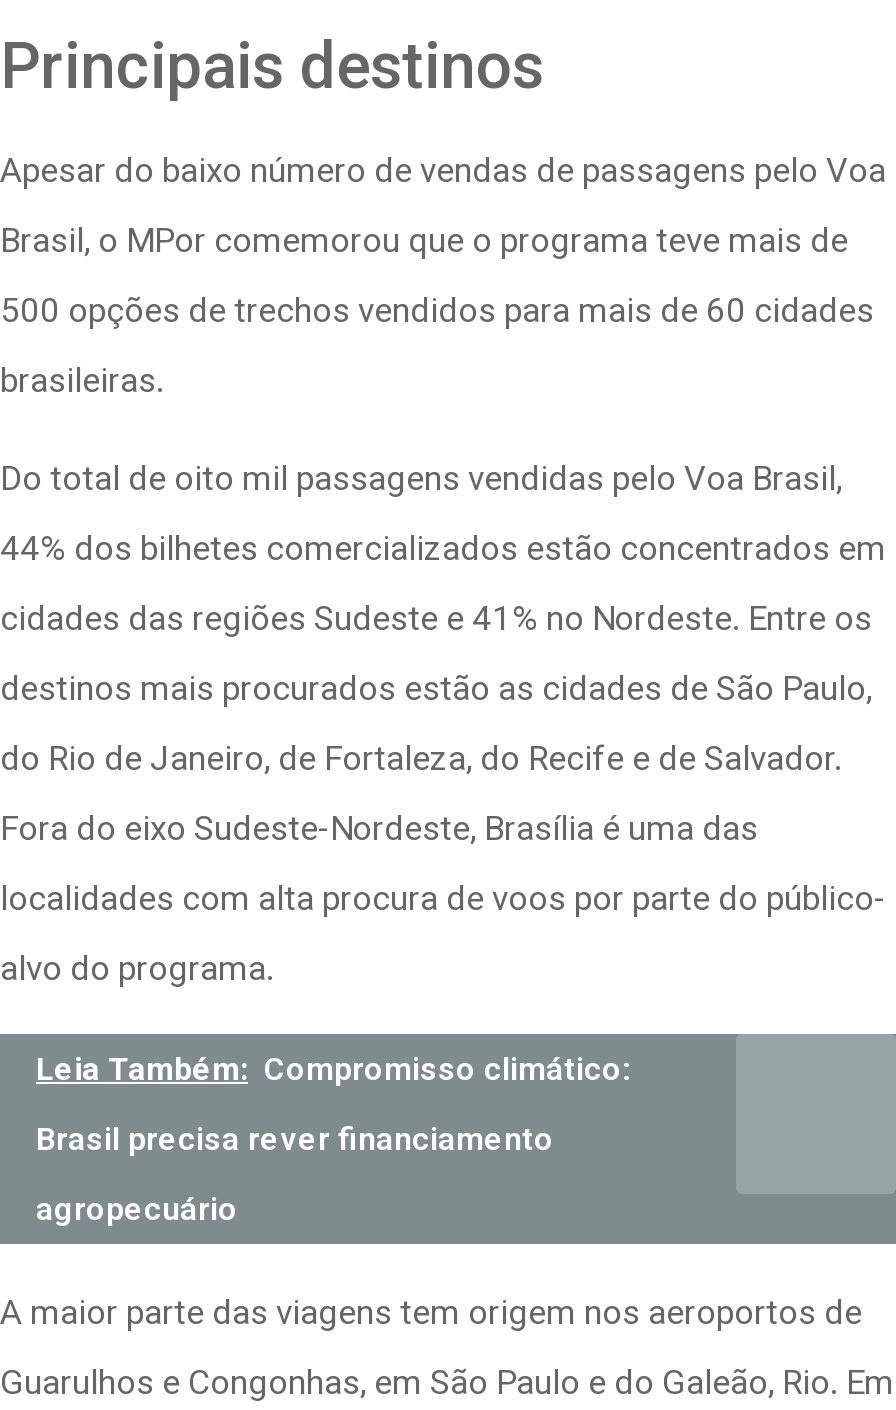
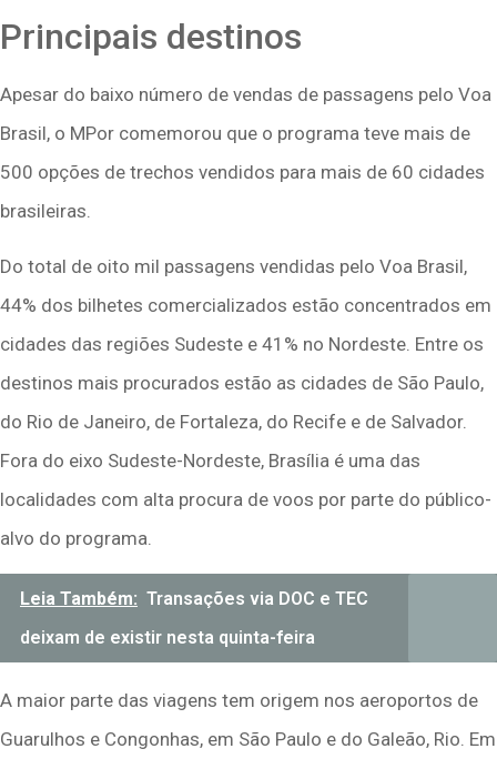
- Leia Também: Compromisso climático:
- Brasil precisa rever financiamento
- agropecuário
+ Leia Também: Transações via DOC e TEC
+ deixam de existir nesta quinta-feira
